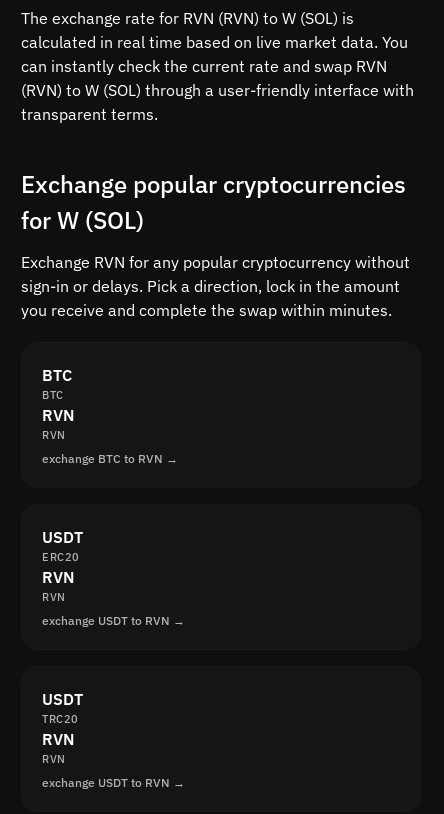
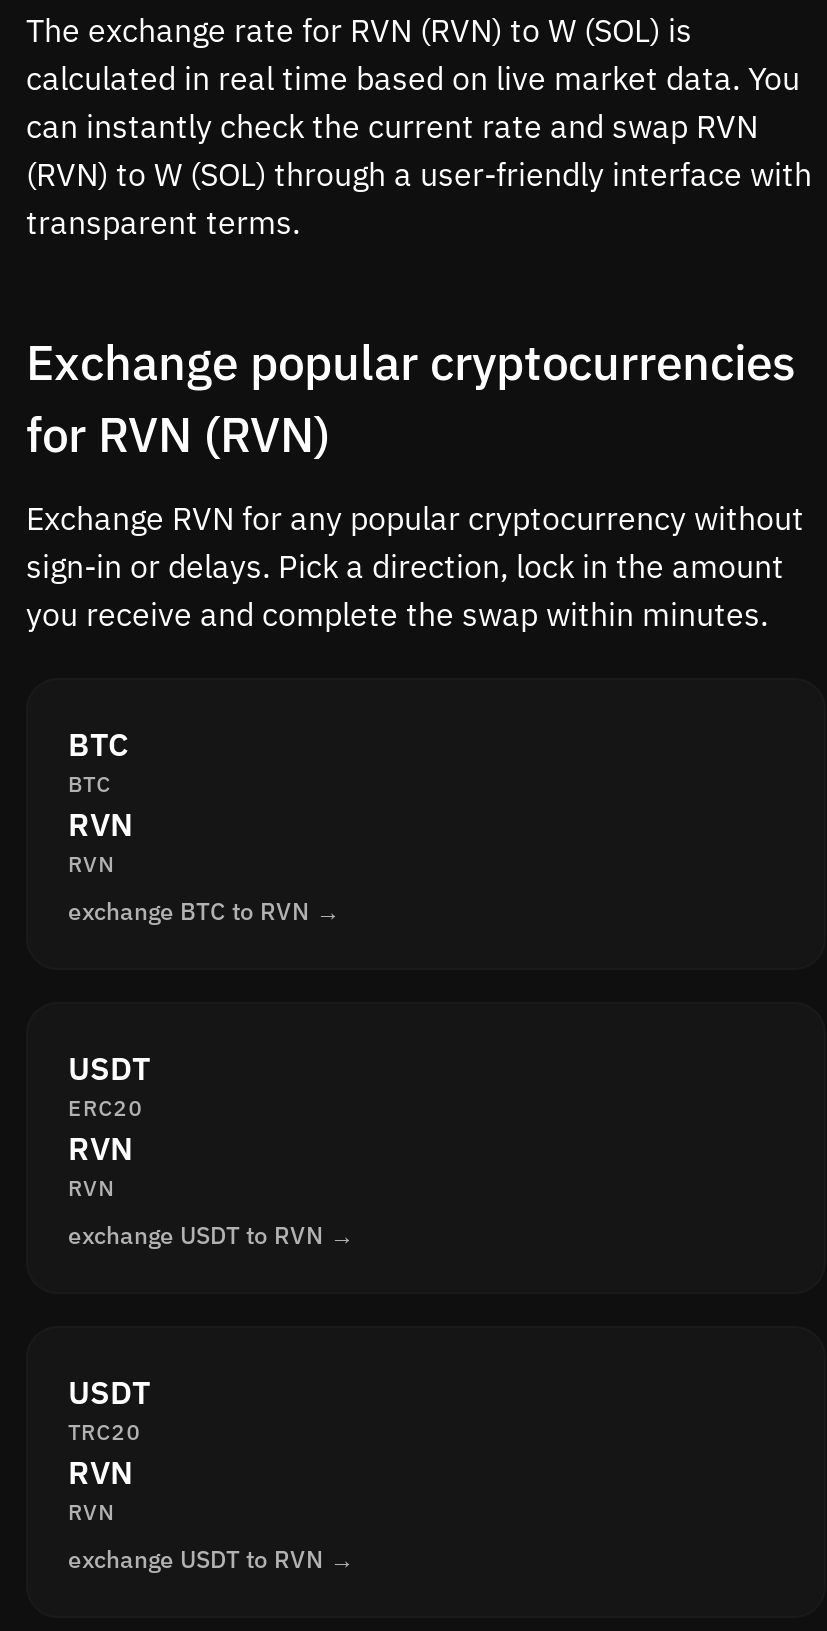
- for W (SOL)
+ for RVN (RVN)
